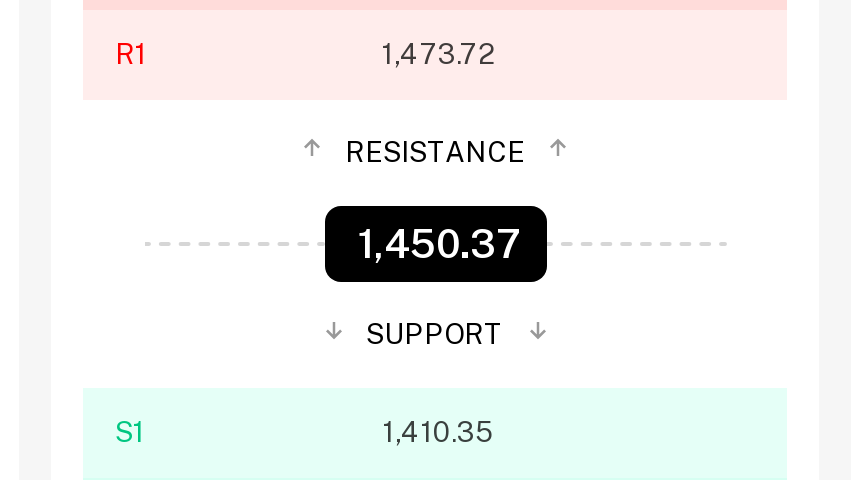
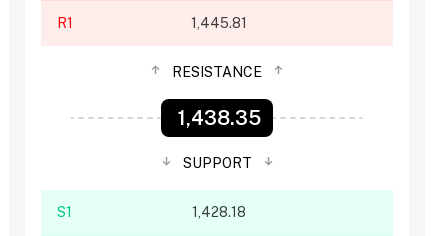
- 1,473.72
+ 1,445.81

- 1,450.37
+ 1,438.35

- 1,410.35
+ 1,428.18
